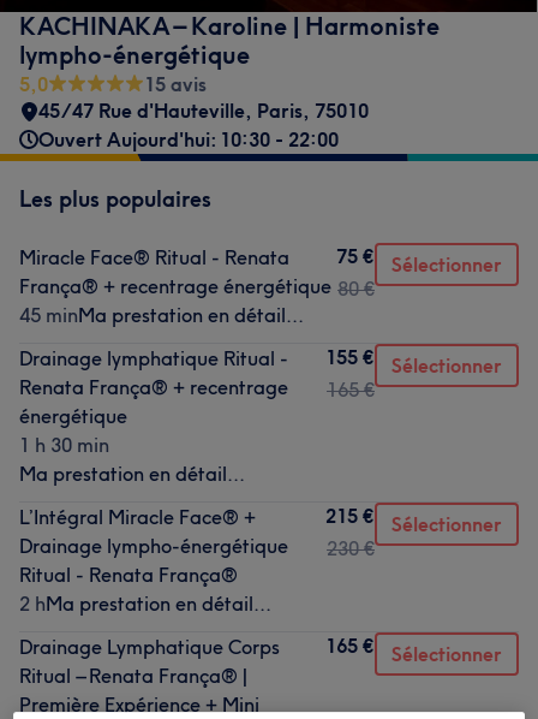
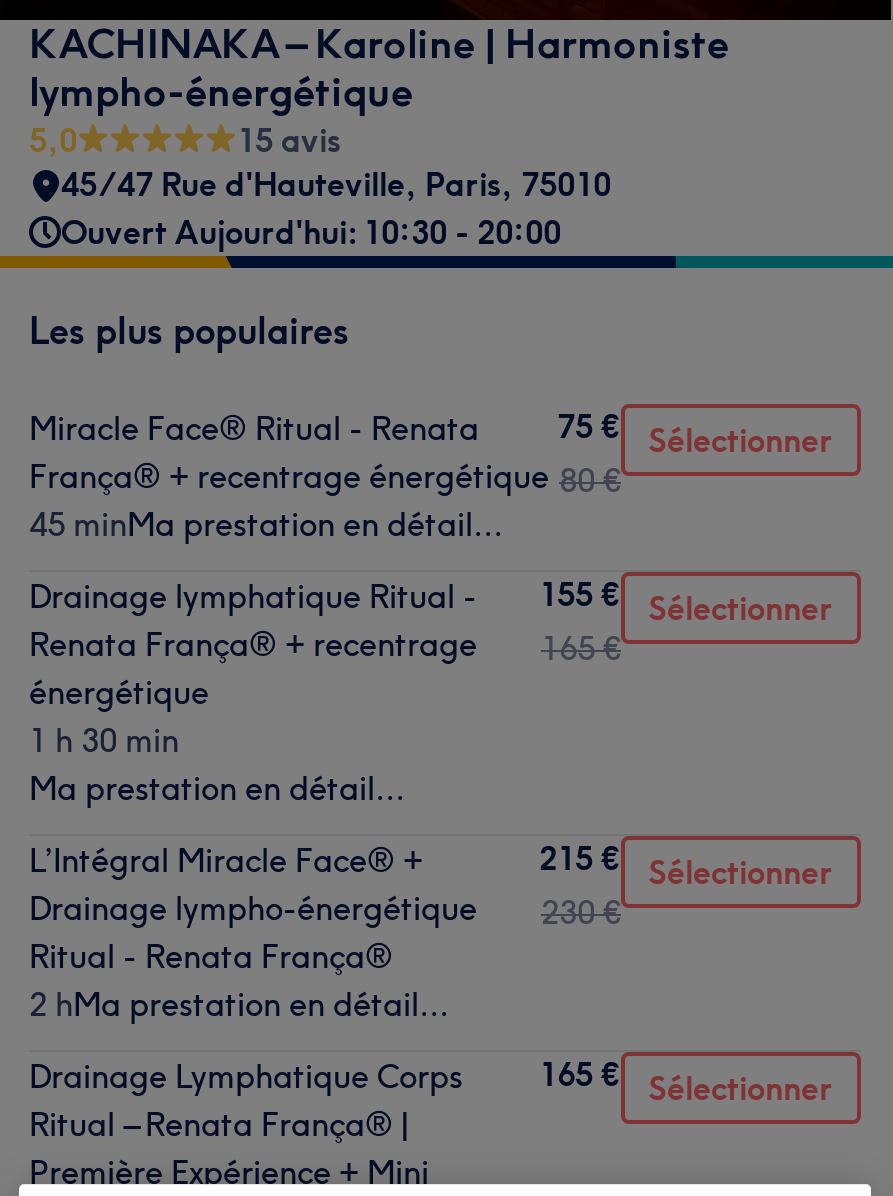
- Ouvert Aujourd'hui: 10:30 - 22:00
+ Ouvert Aujourd'hui: 10:30 - 20:00
